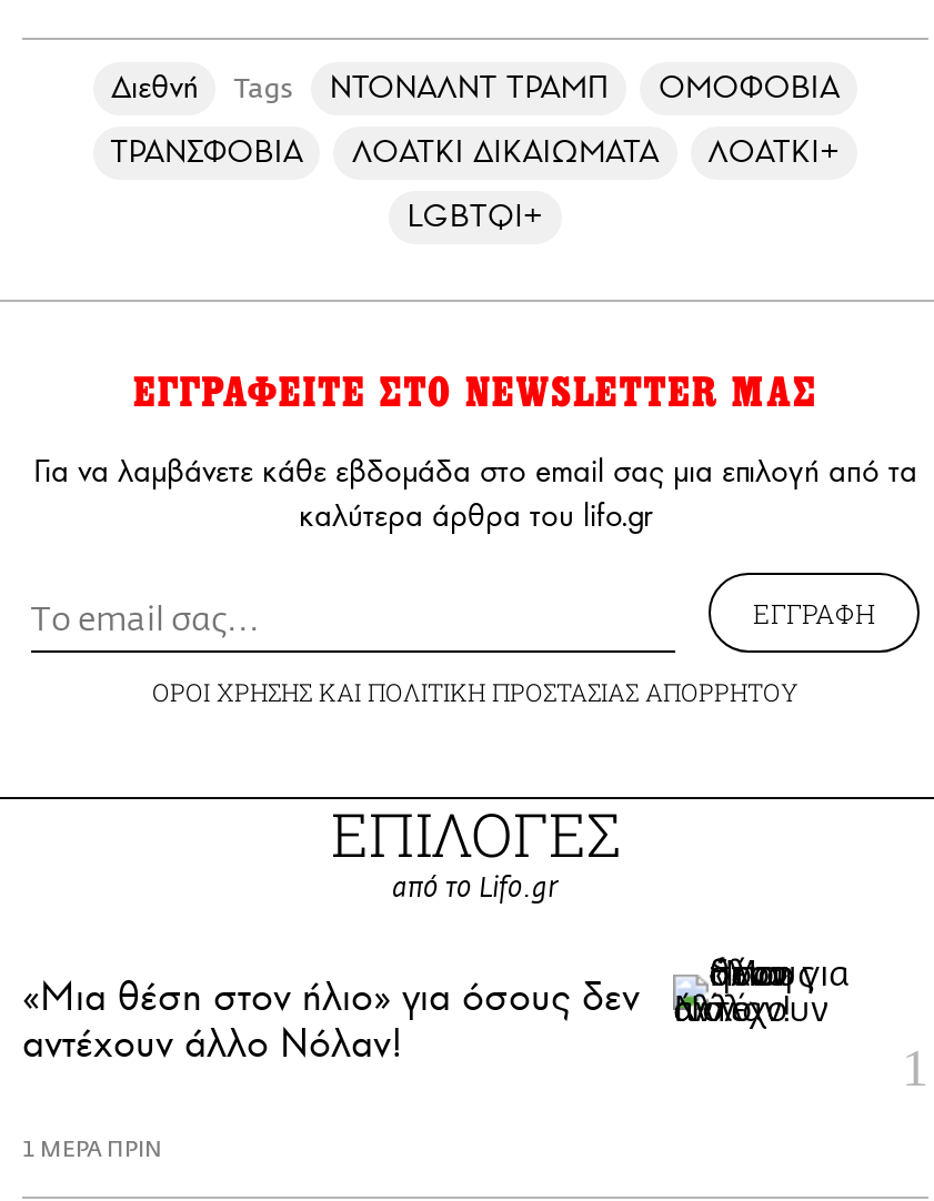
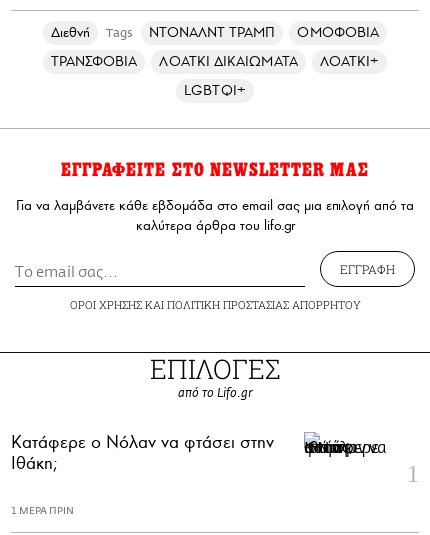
- [image]
- «Μια θέση στον ήλιο» για όσους δεν
- αντέχουν άλλο Νόλαν!
+ [image]
+ Κατάφερε ο Νόλαν να φτάσει στην
+ Ιθάκη;
